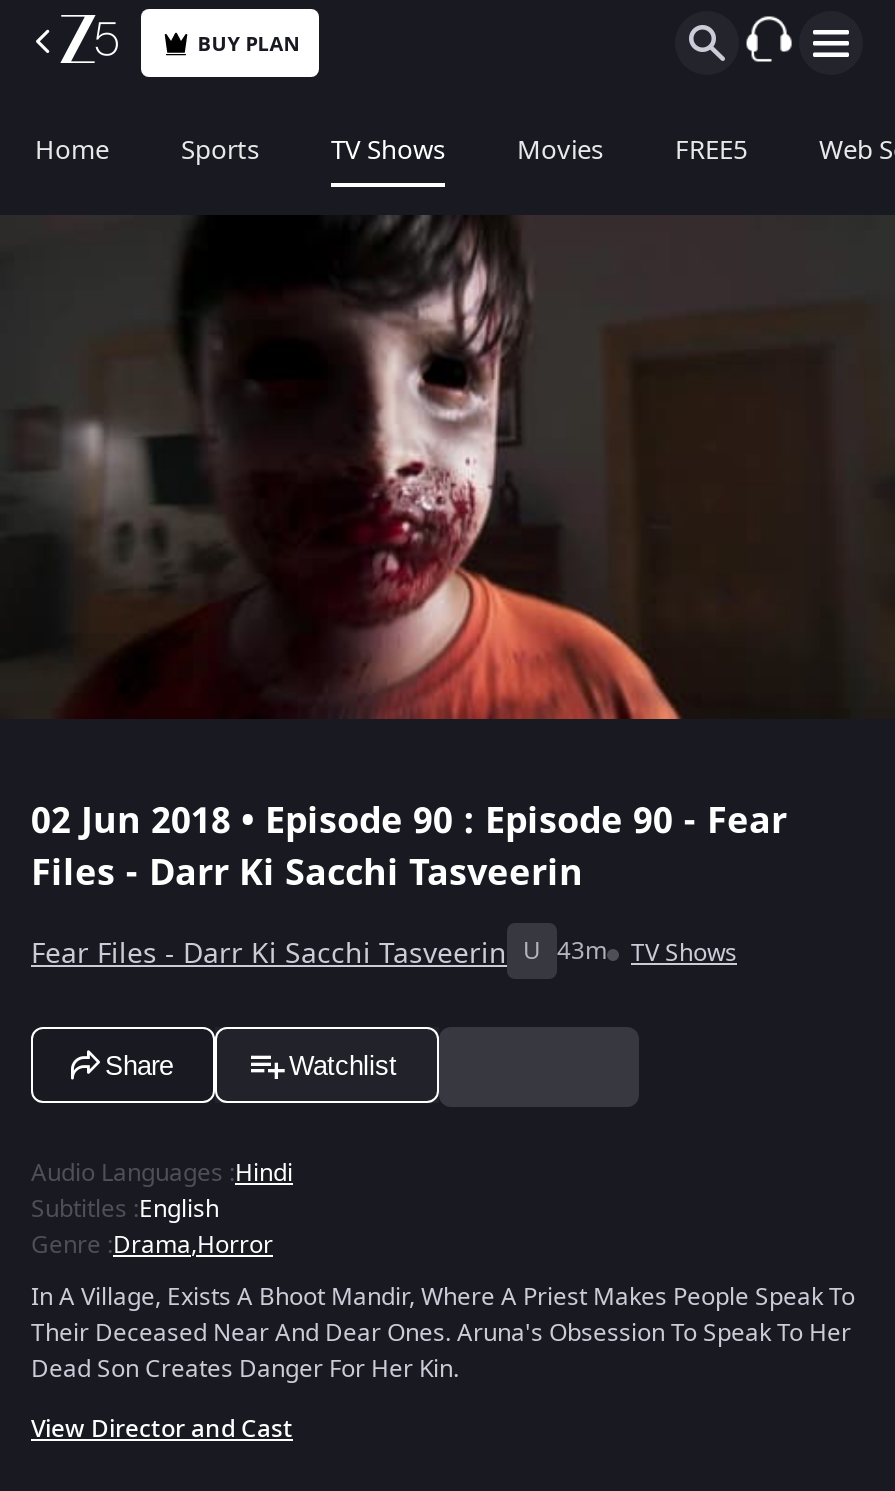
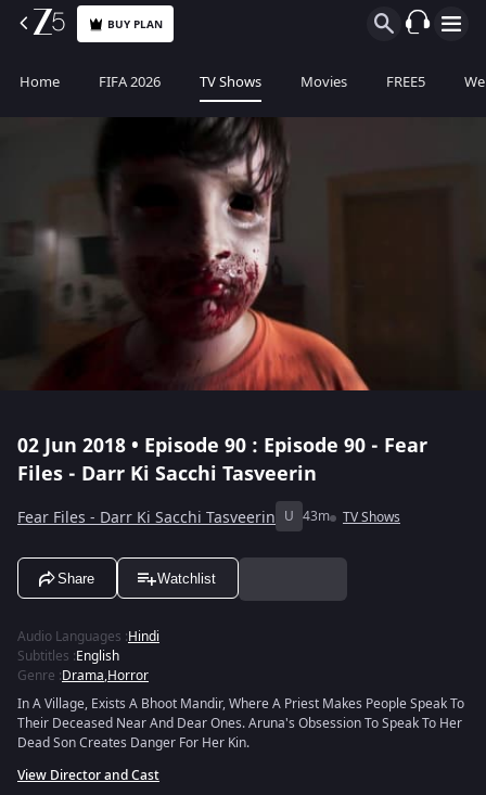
- Sports
+ FIFA 2026
